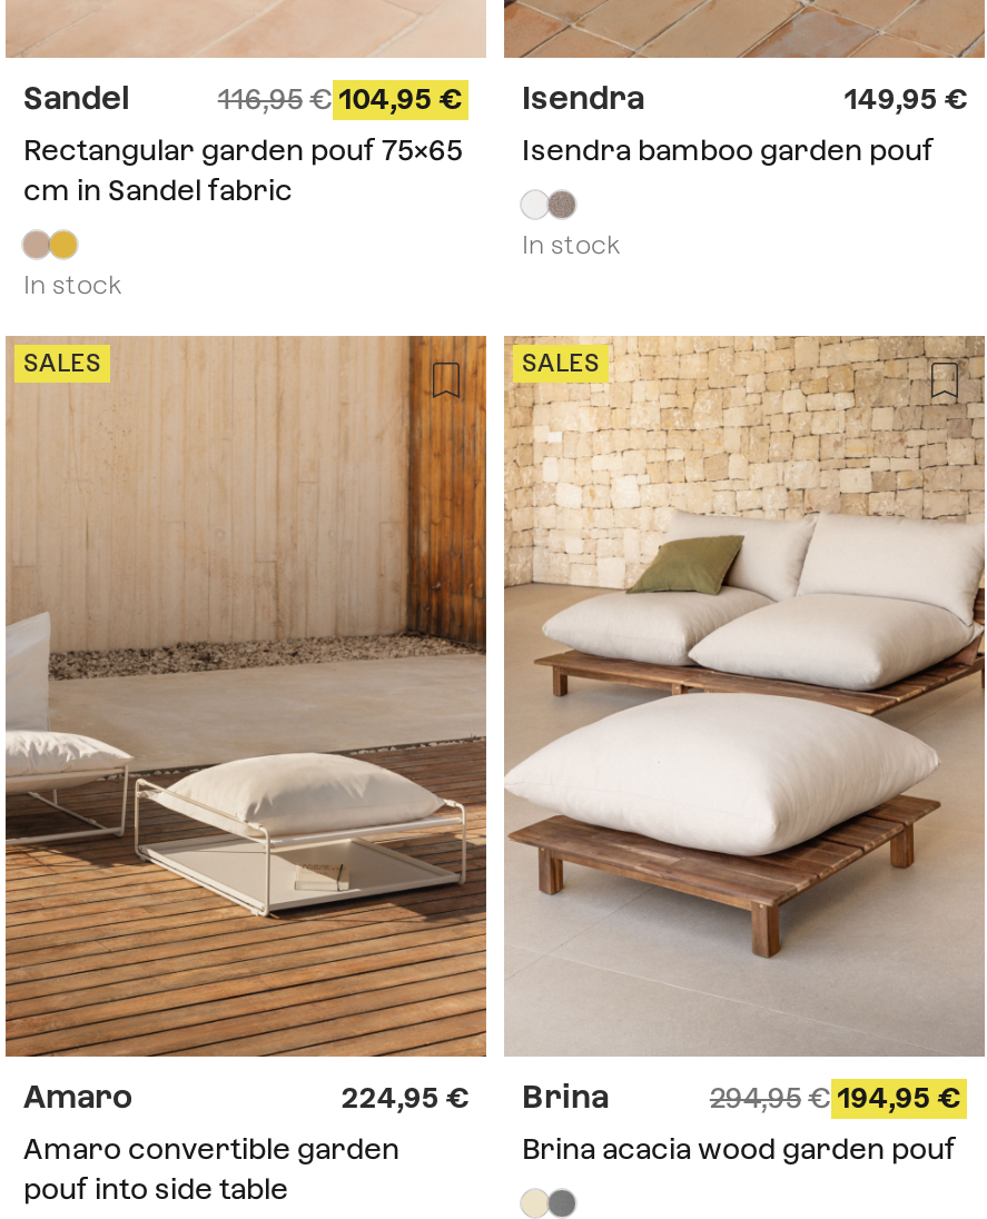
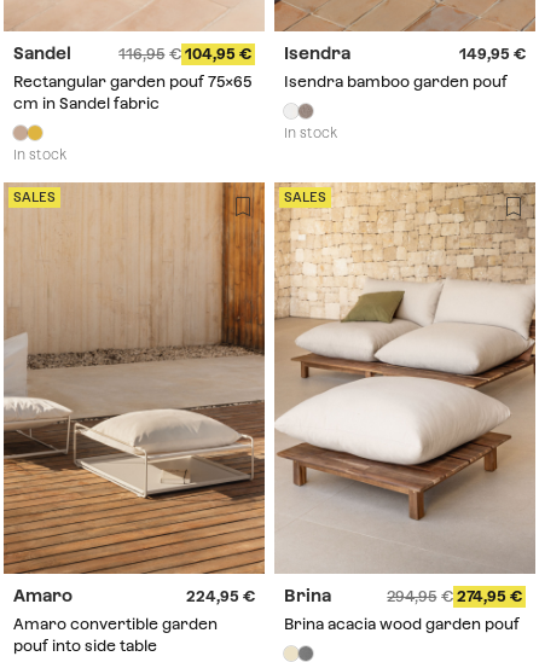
- 294,95 194,95
+ 294,95 274,95
